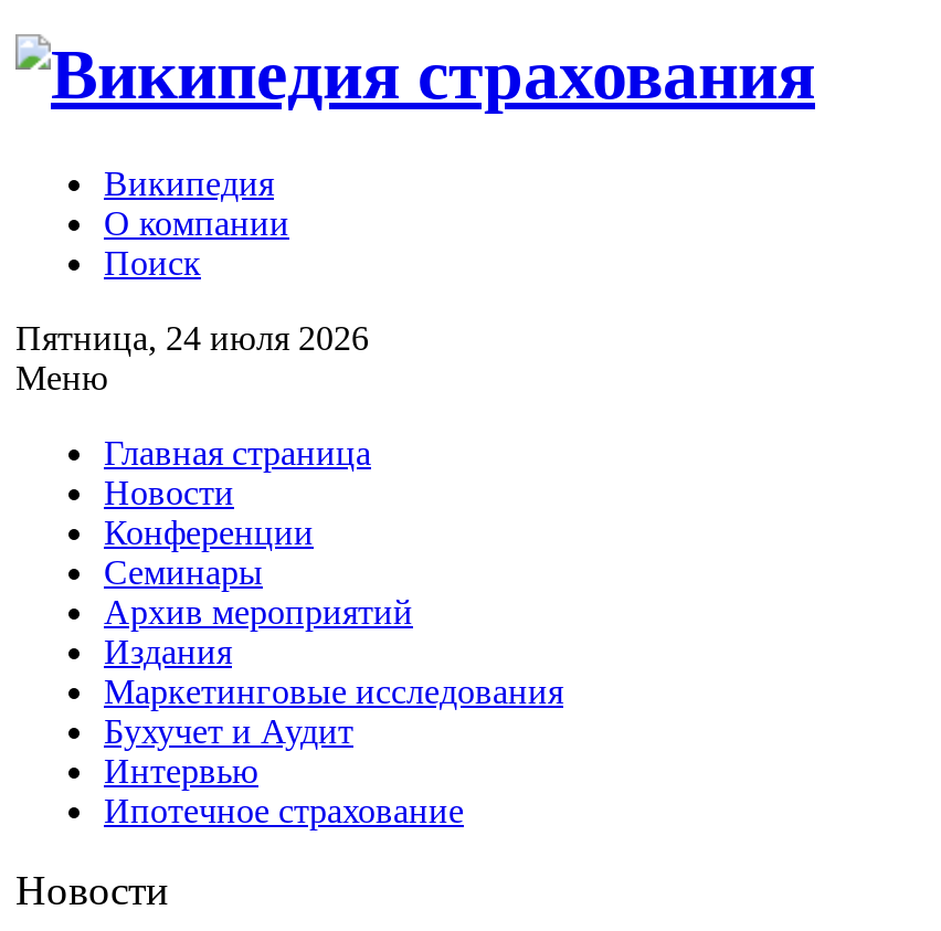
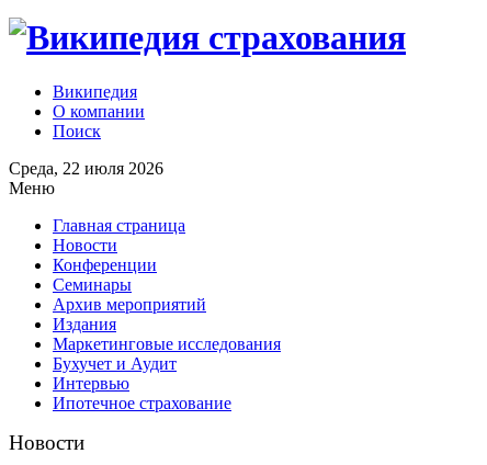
- Пятница, 24 июля 2026
+ Среда, 22 июля 2026
